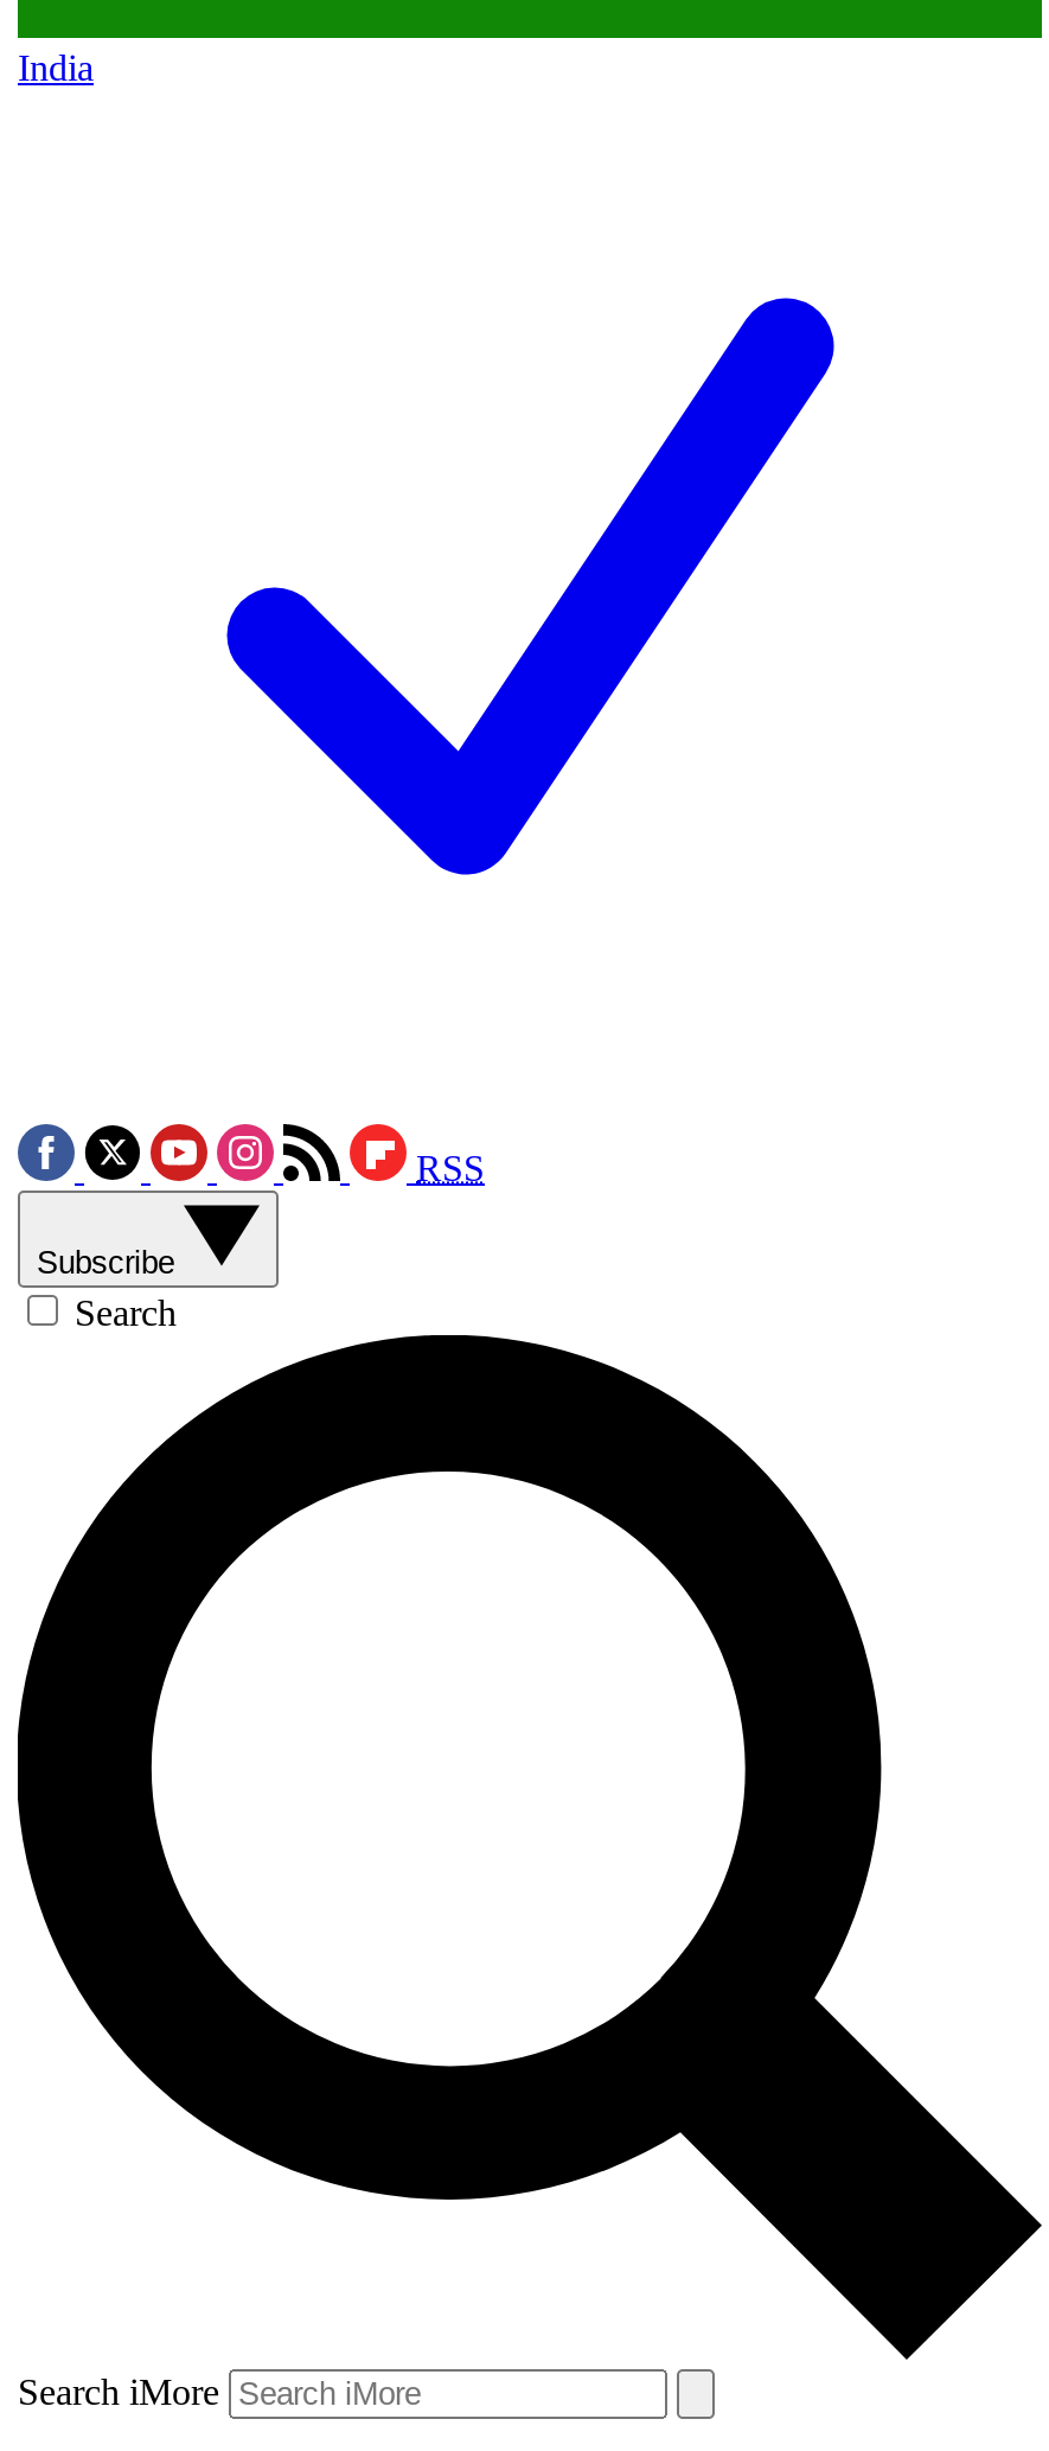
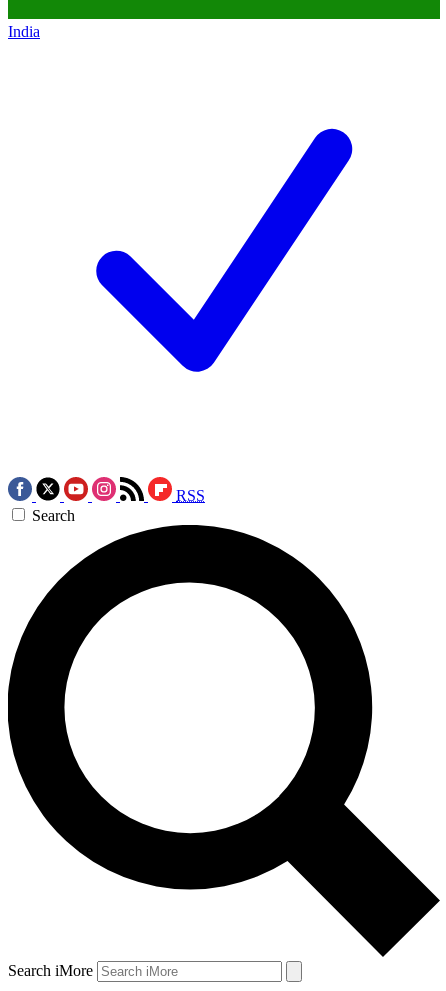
- Subscribe
